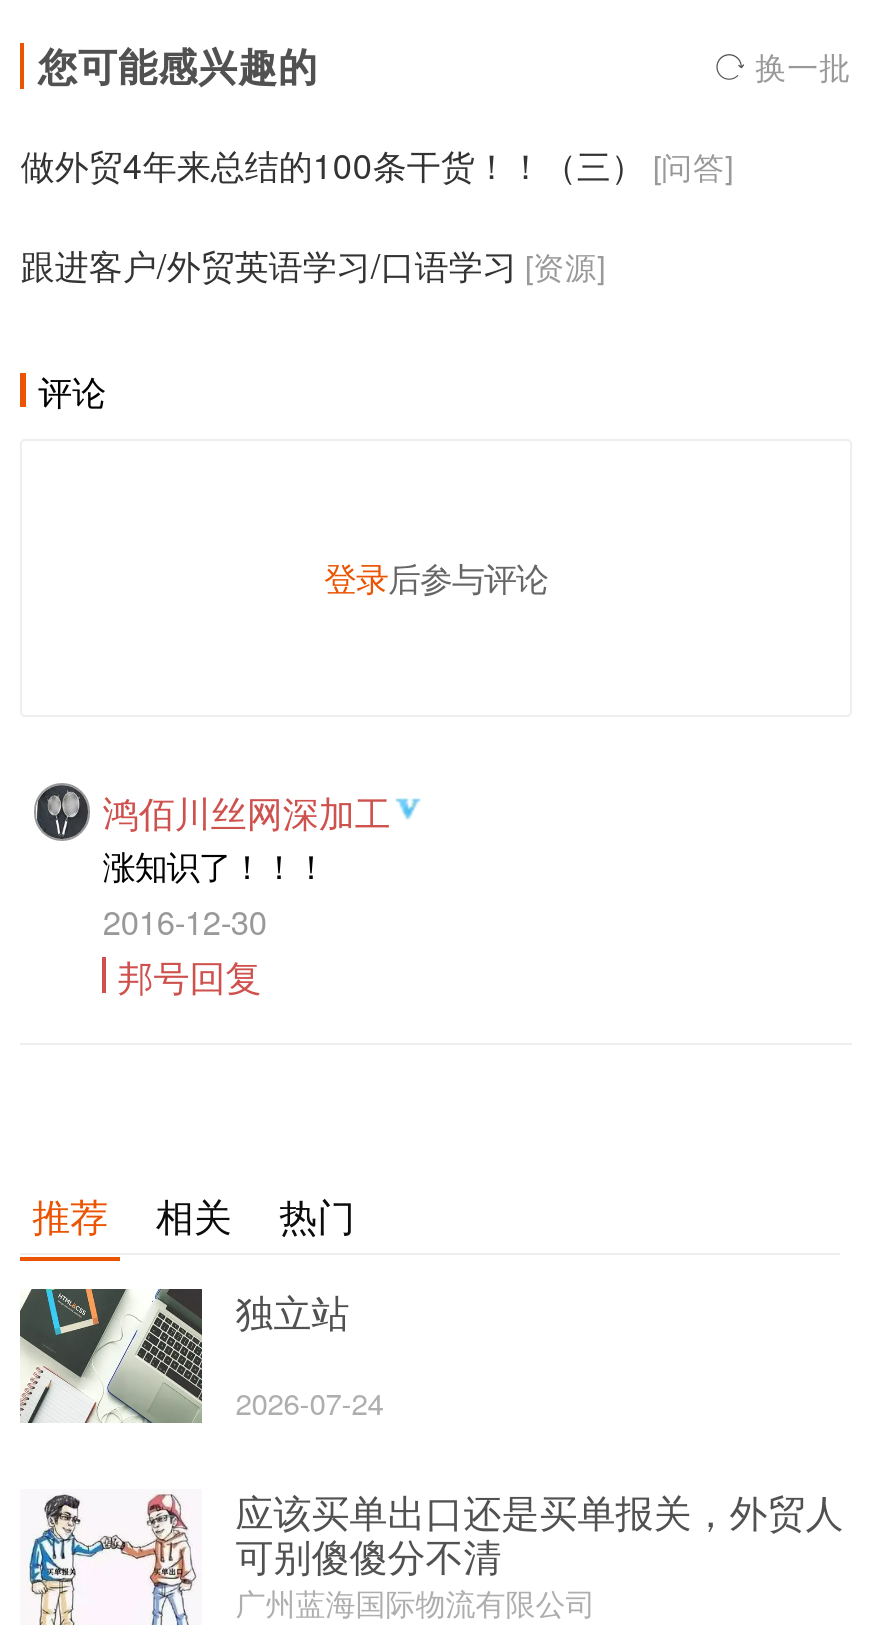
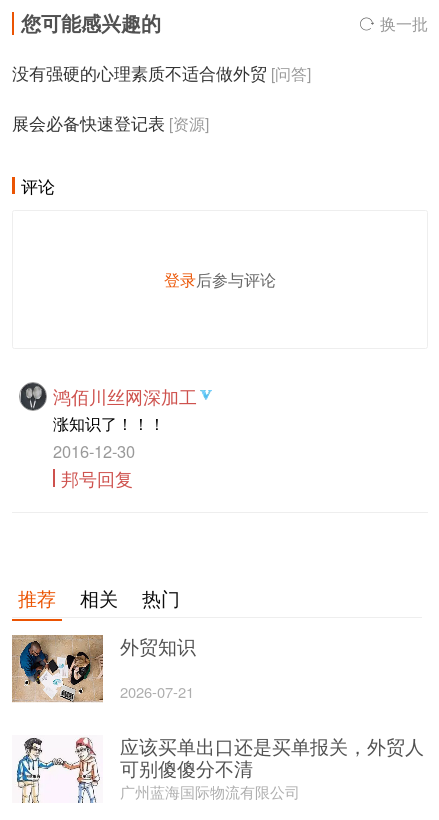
- 做外贸4年来总结的100条干货！！（三） [问答]
+ 没有强硬的心理素质不适合做外贸 [问答]

- 跟进客户/外贸英语学习/口语学习 [资源]
+ 展会必备快速登记表 [资源]

- [image]
- 独立站
+ [image]
+ 外贸知识

- 2026-07-24
+ 2026-07-21
